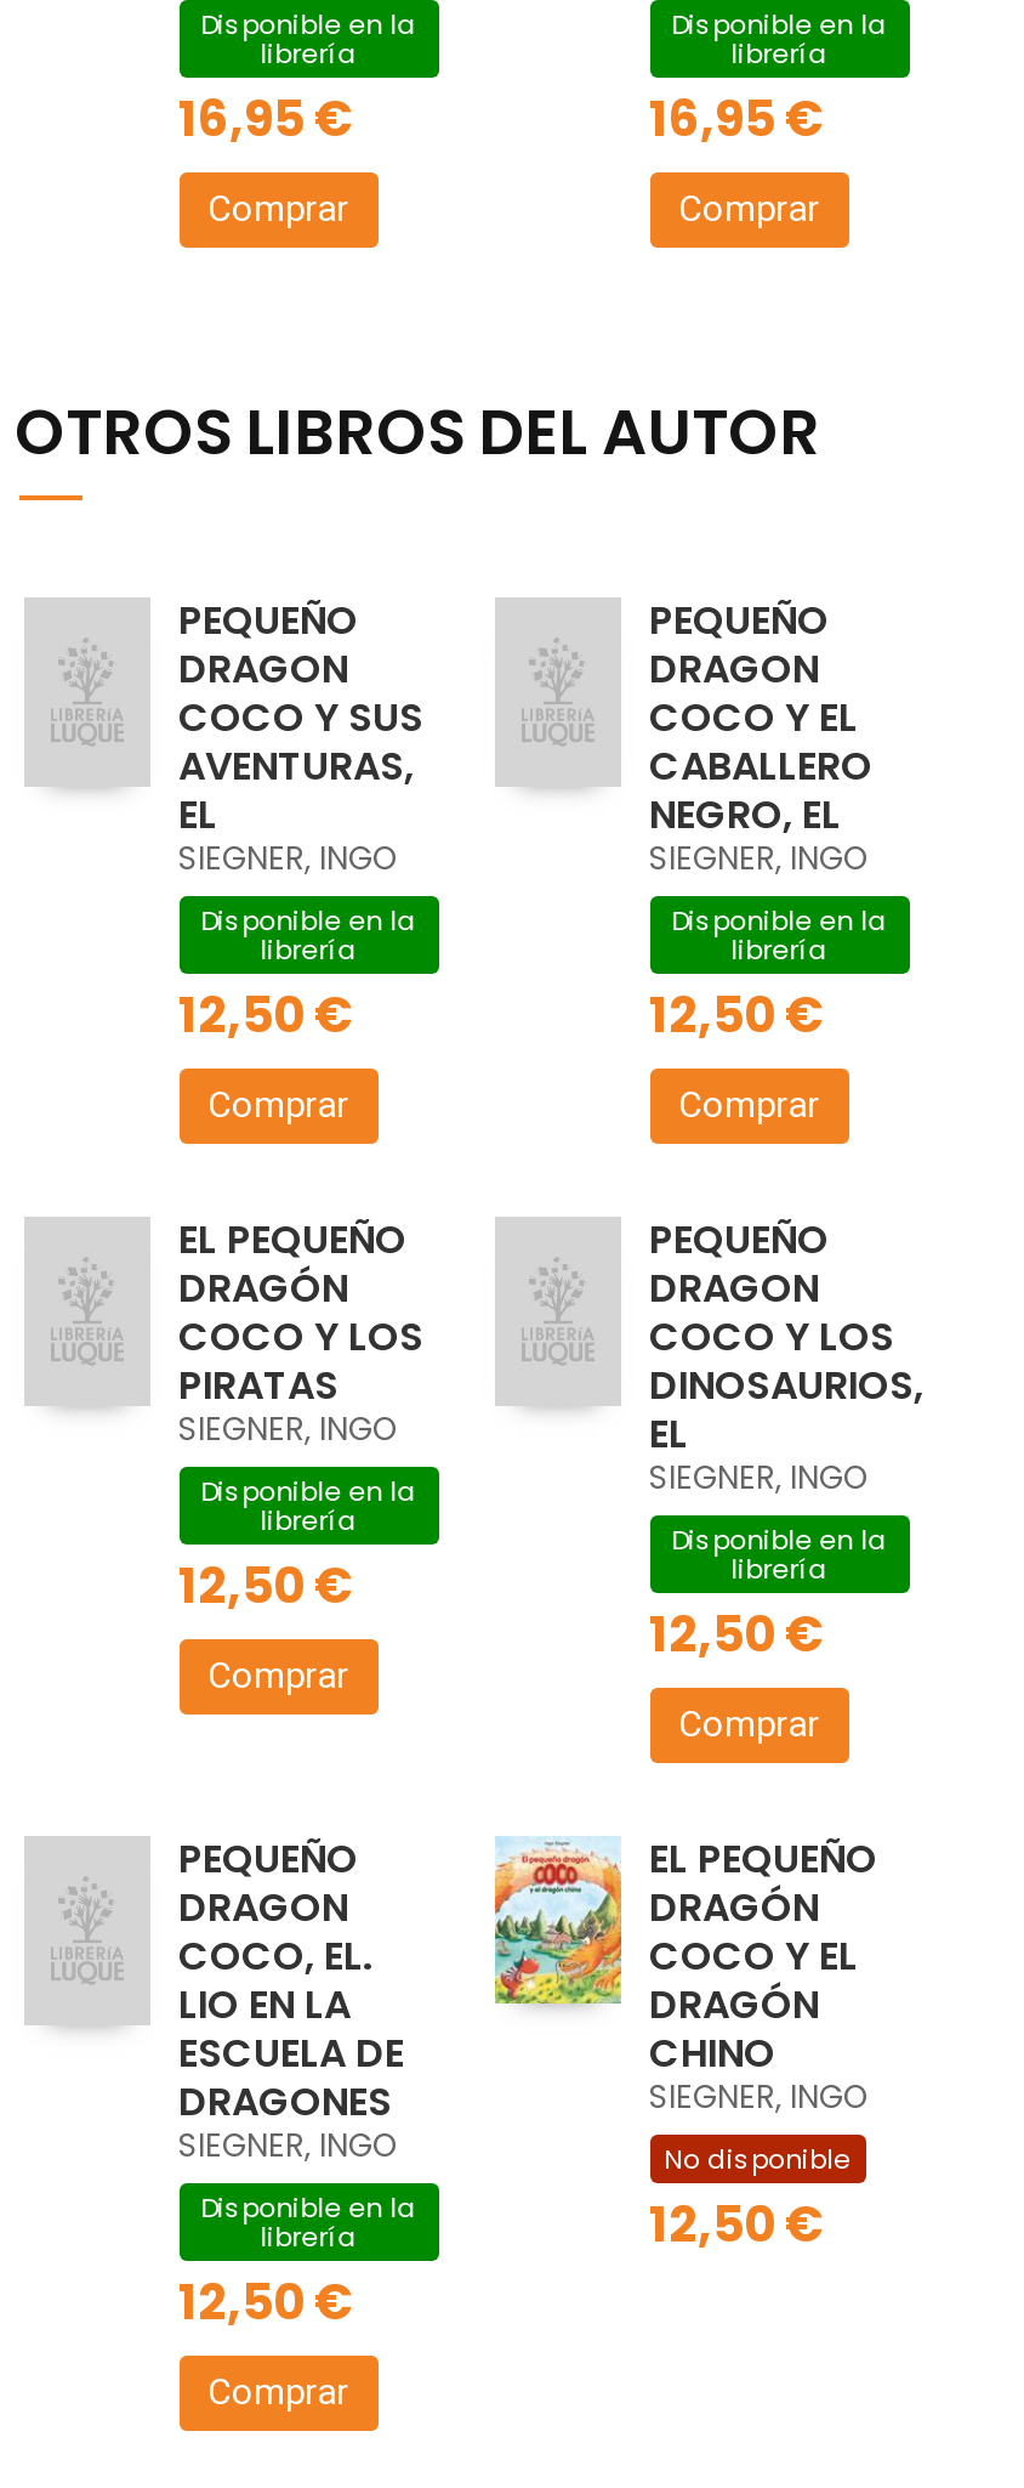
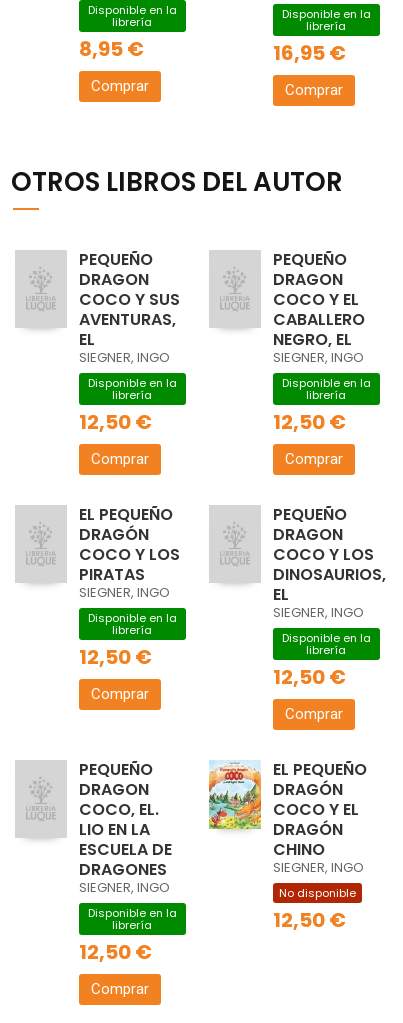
- 16,95 €
+ 8,95 €
